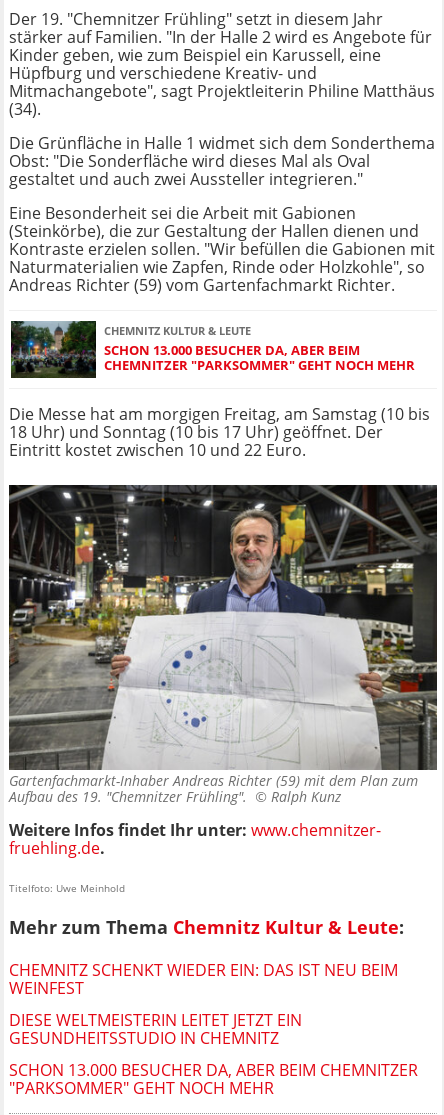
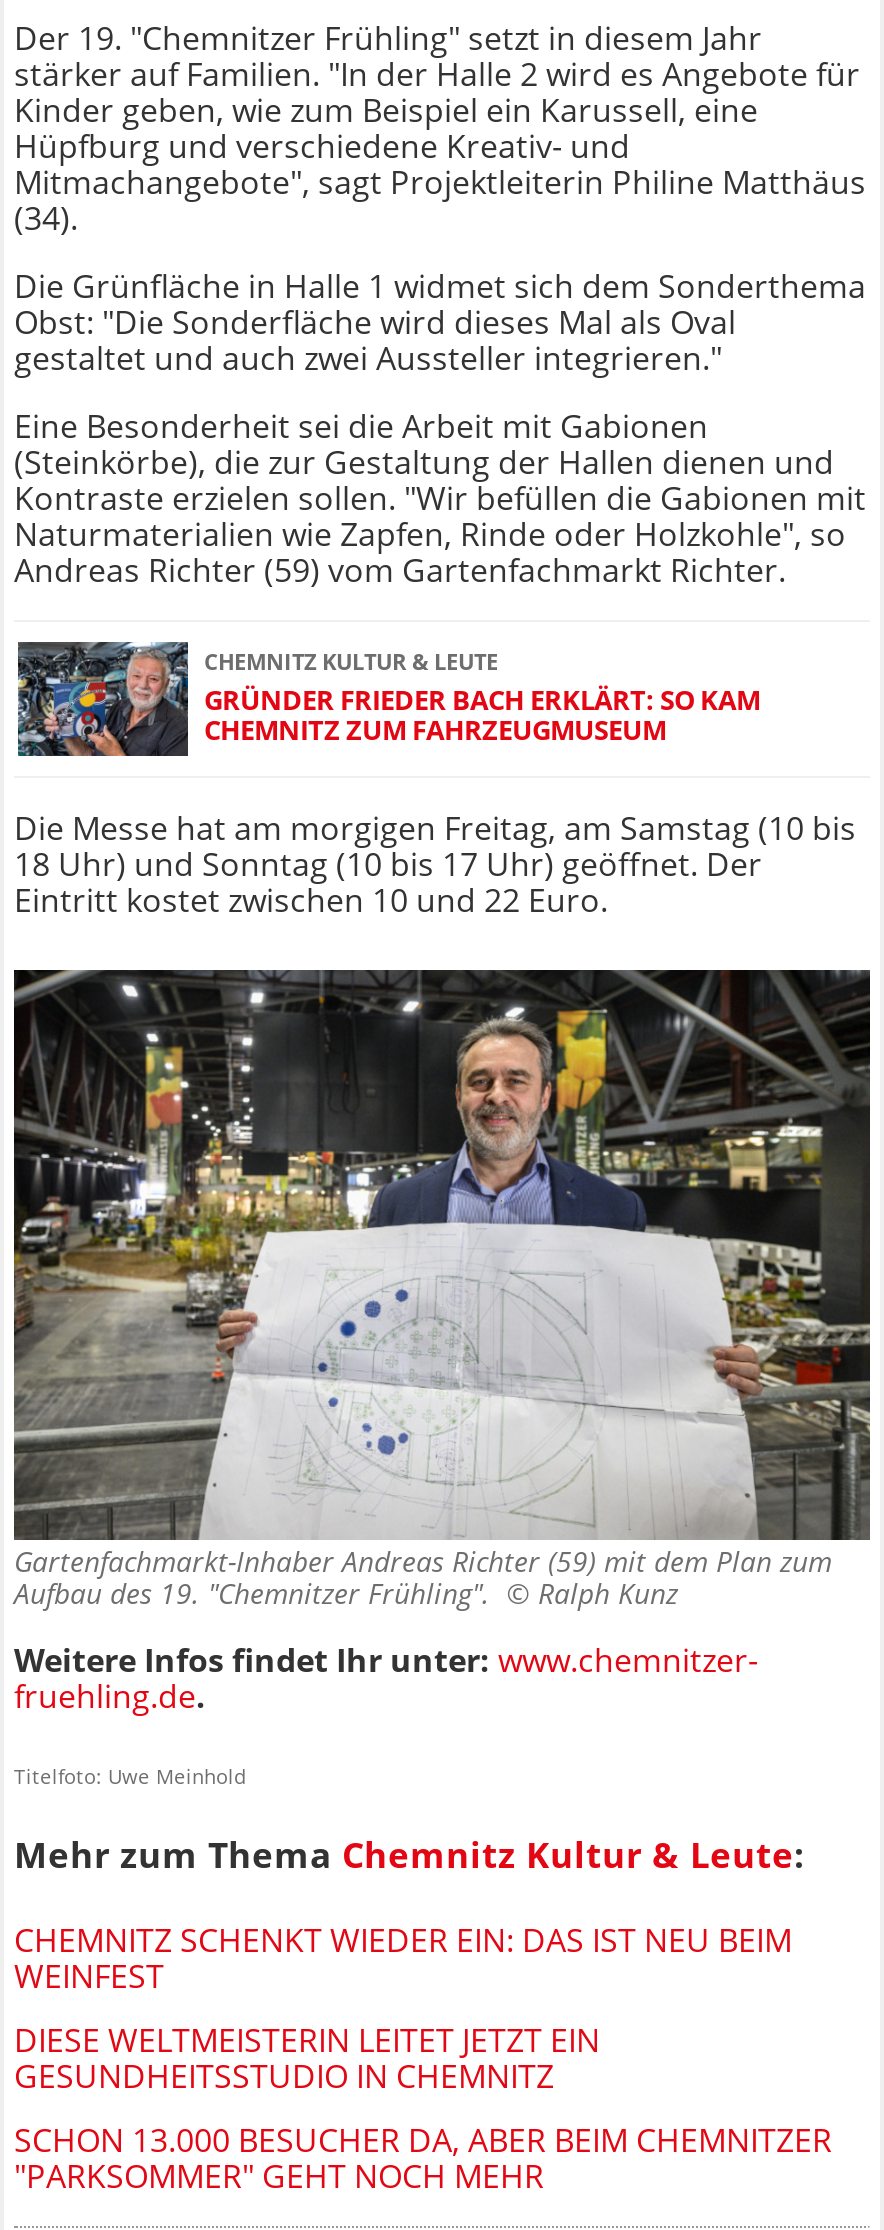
- [image]
- SCHON 13.000 BESUCHER DA, ABER BEIM
- CHEMNITZER "PARKSOMMER" GEHT NOCH MEHR
+ [image]
+ GRÜNDER FRIEDER BACH ERKLÄRT: SO KAM
+ CHEMNITZ ZUM FAHRZEUGMUSEUM
